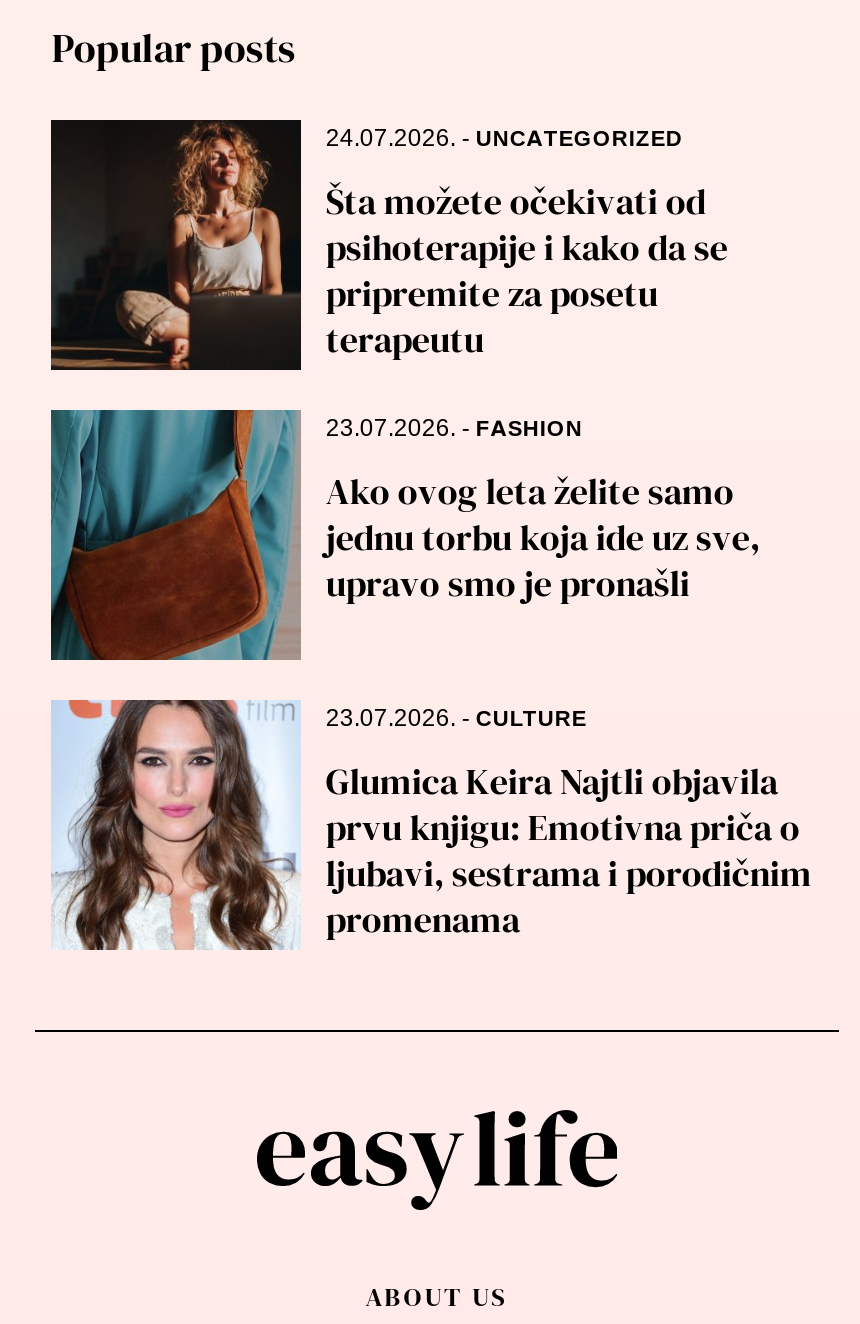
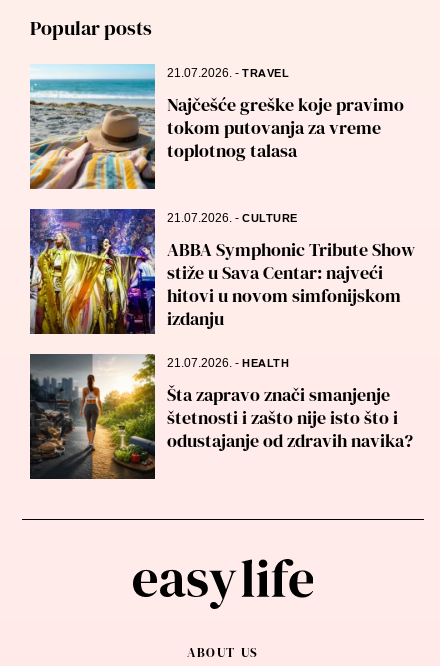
- [image]
- 24.07.2026. - UNCATEGORIZED
+ [image]
+ 21.07.2026. - TRAVEL

- Šta možete očekivati od
- psihoterapije i kako da se
- pripremite za posetu
- terapeutu
+ Najčešće greške koje pravimo
+ tokom putovanja za vreme
+ toplotnog talasa

- [image]
- 23.07.2026. - FASHION
+ [image]
+ 21.07.2026. - CULTURE

- Ako ovog leta želite samo
- jednu torbu koja ide uz sve,
- upravo smo je pronašli
+ ABBA Symphonic Tribute Show
+ stiže u Sava Centar: najveći
+ hitovi u novom simfonijskom
+ izdanju

- [image]
- 23.07.2026. - CULTURE
+ [image]
+ 21.07.2026. - HEALTH

- Glumica Keira Najtli objavila
- prvu knjigu: Emotivna priča o
- ljubavi, sestrama i porodičnim
- promenama
+ Šta zapravo znači smanjenje
+ štetnosti i zašto nije isto što i
+ odustajanje od zdravih navika?
